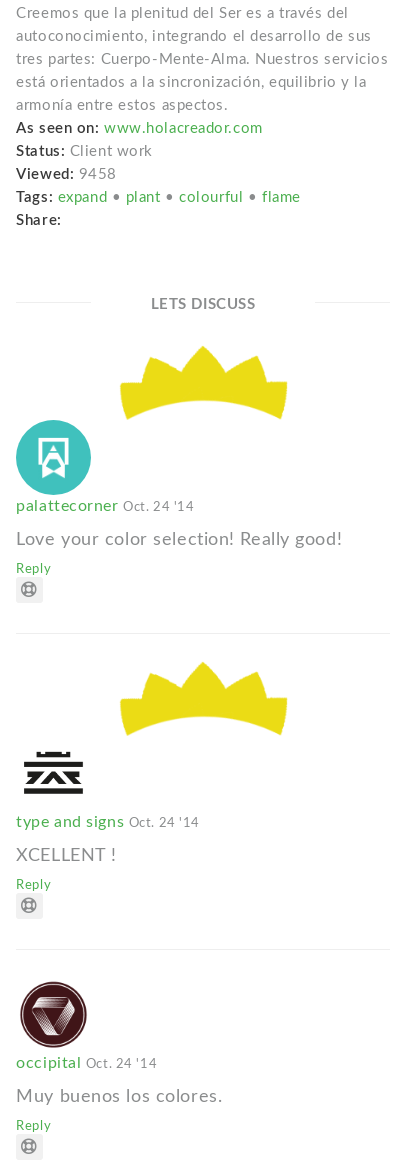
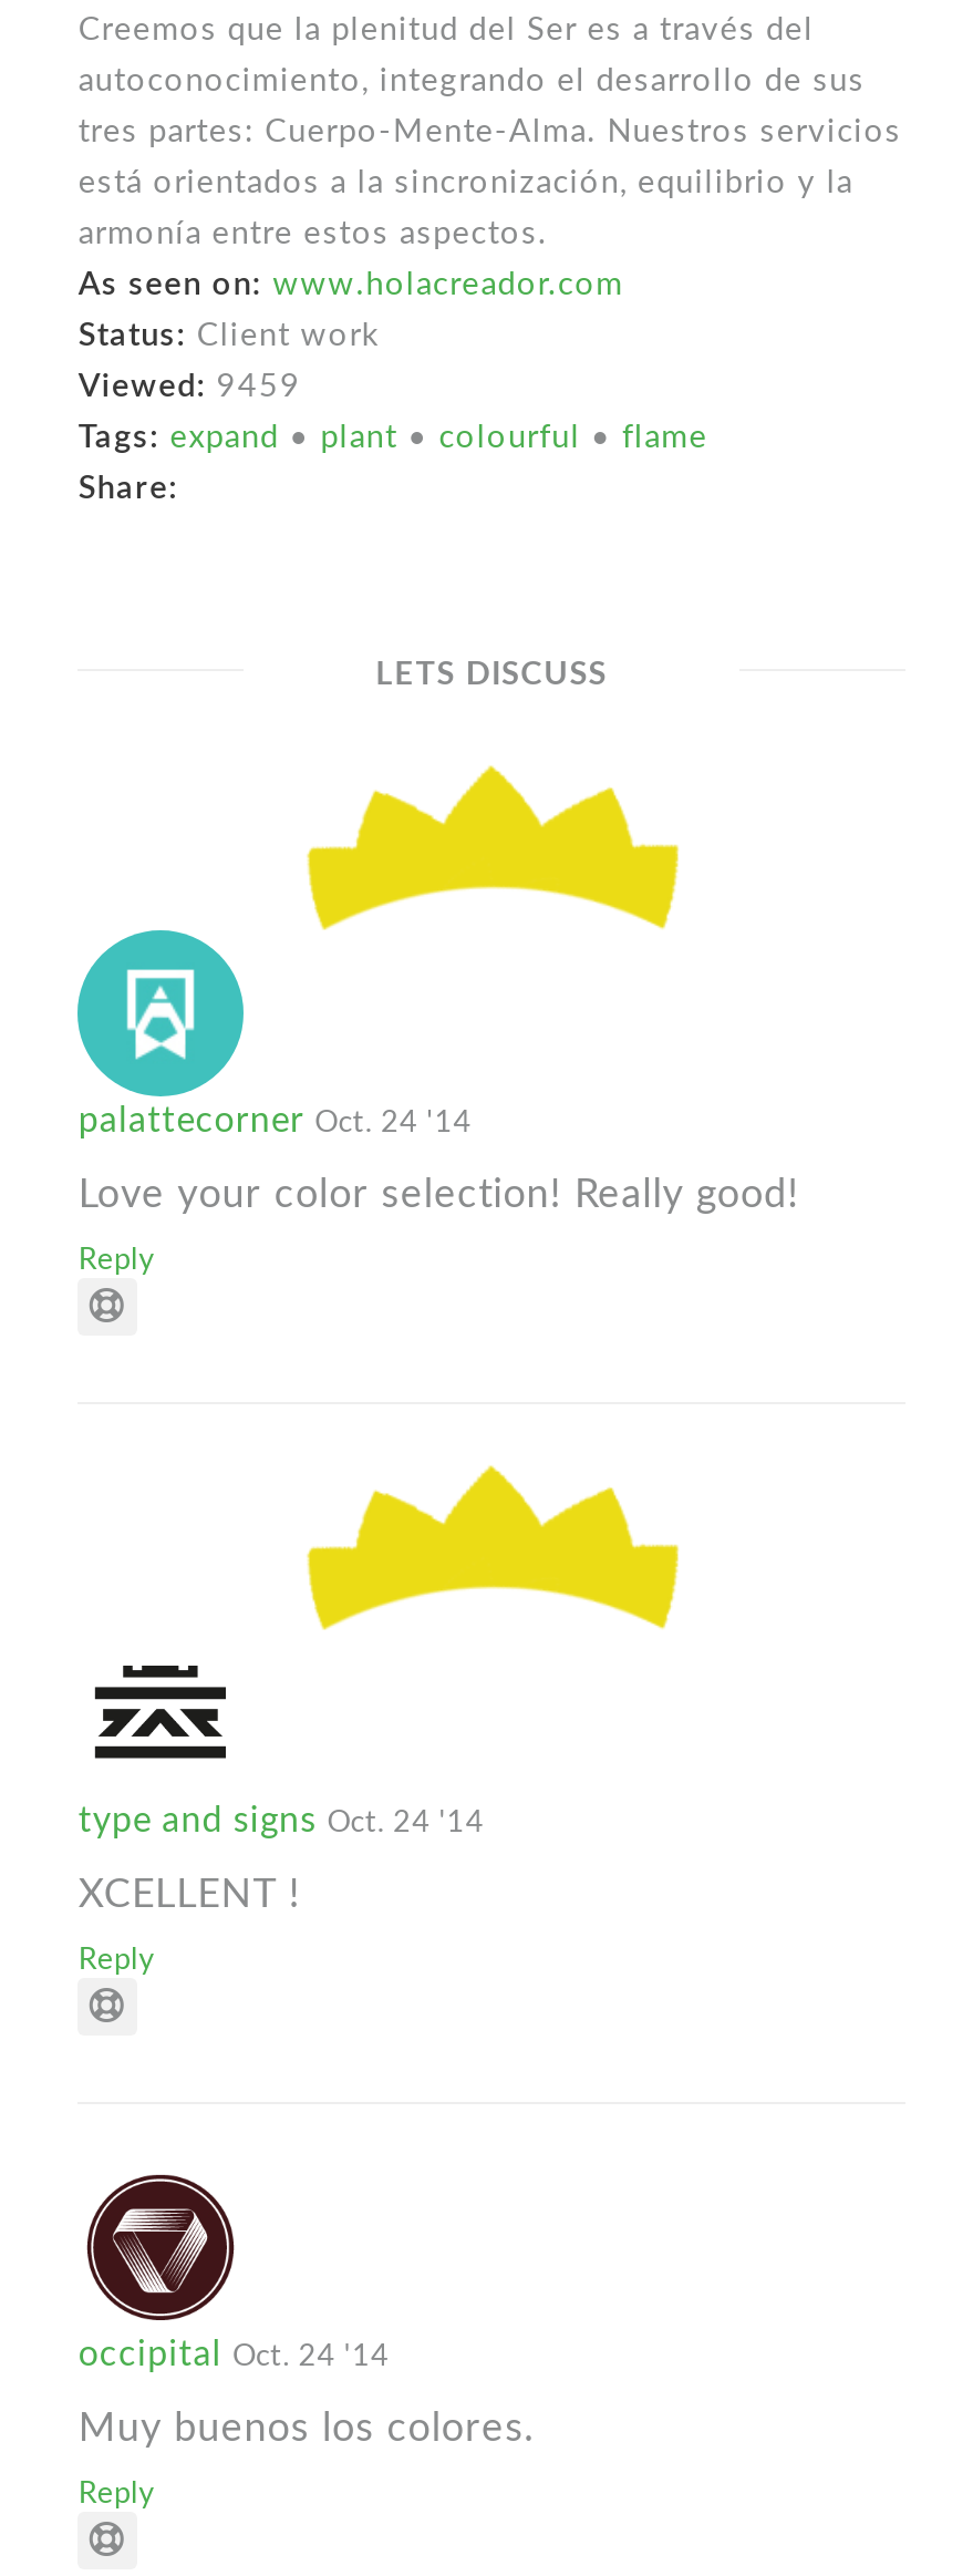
- Viewed: 9458
+ Viewed: 9459
